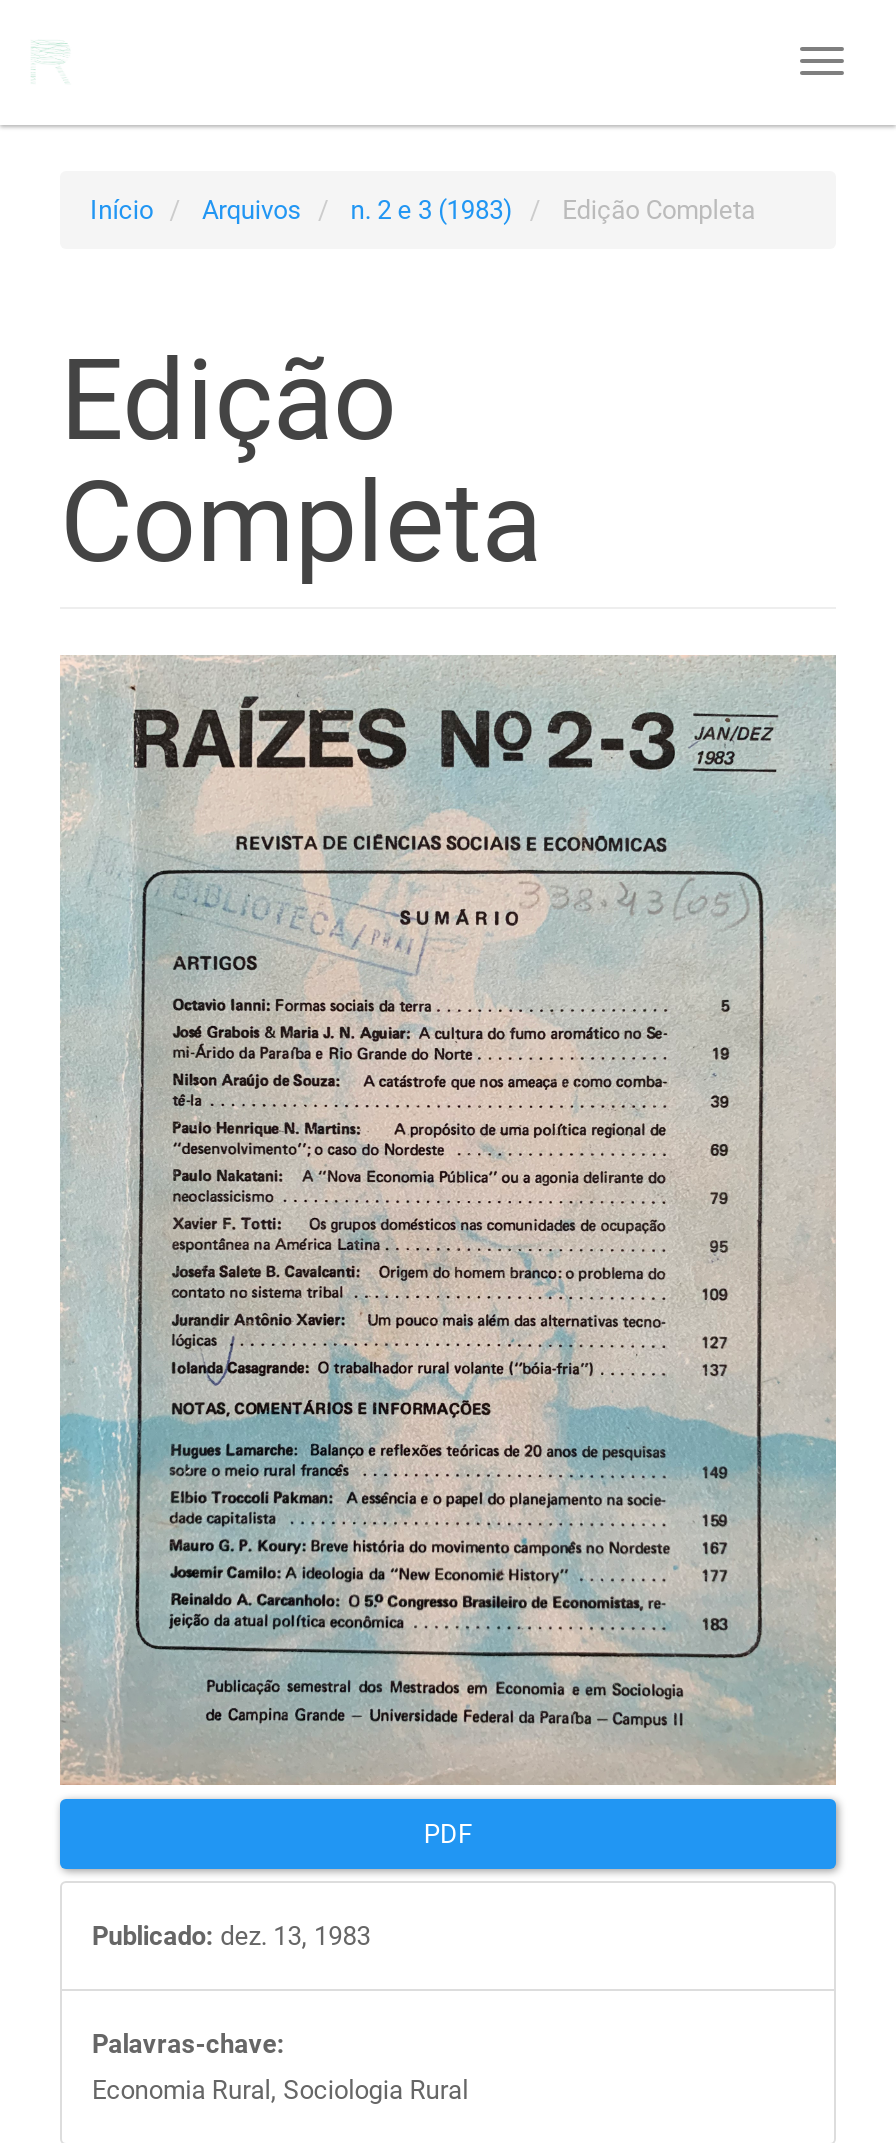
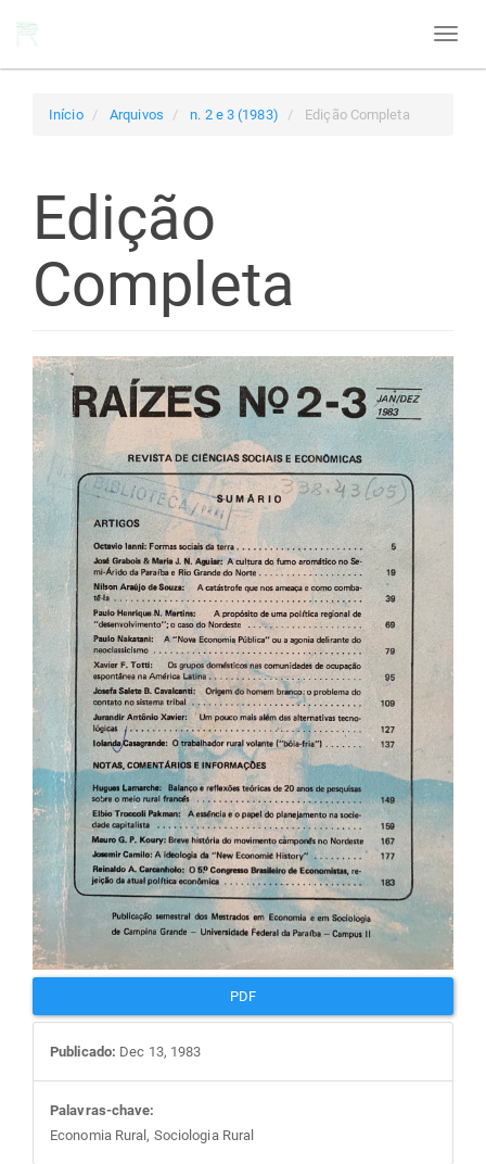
- Publicado: dez. 13, 1983
+ Publicado: Dec 13, 1983
